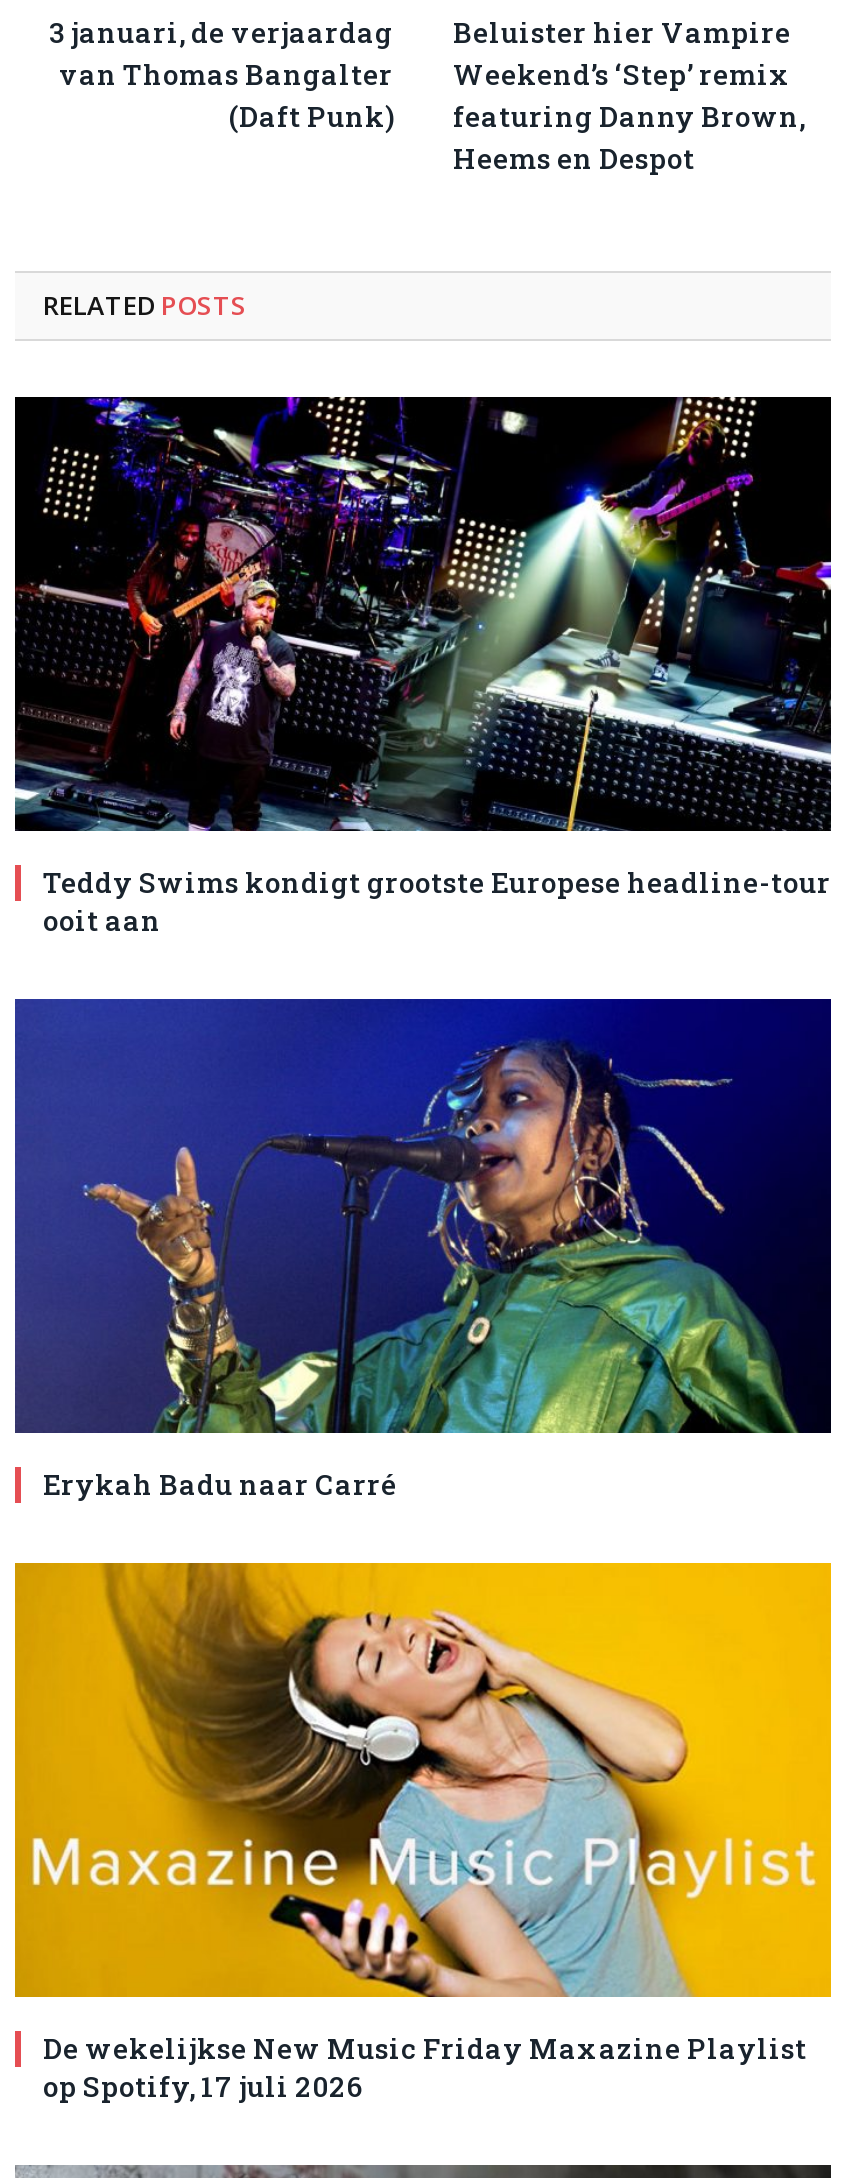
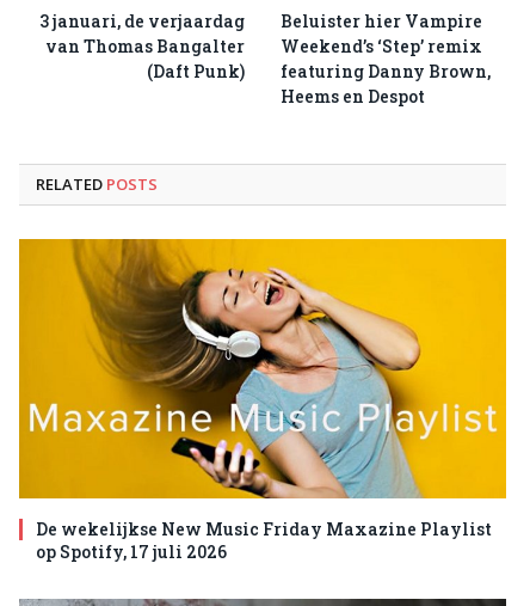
- [image]
- Teddy Swims kondigt grootste Europese headline-tour
- ooit aan

- [image]
- Erykah Badu naar Carré
